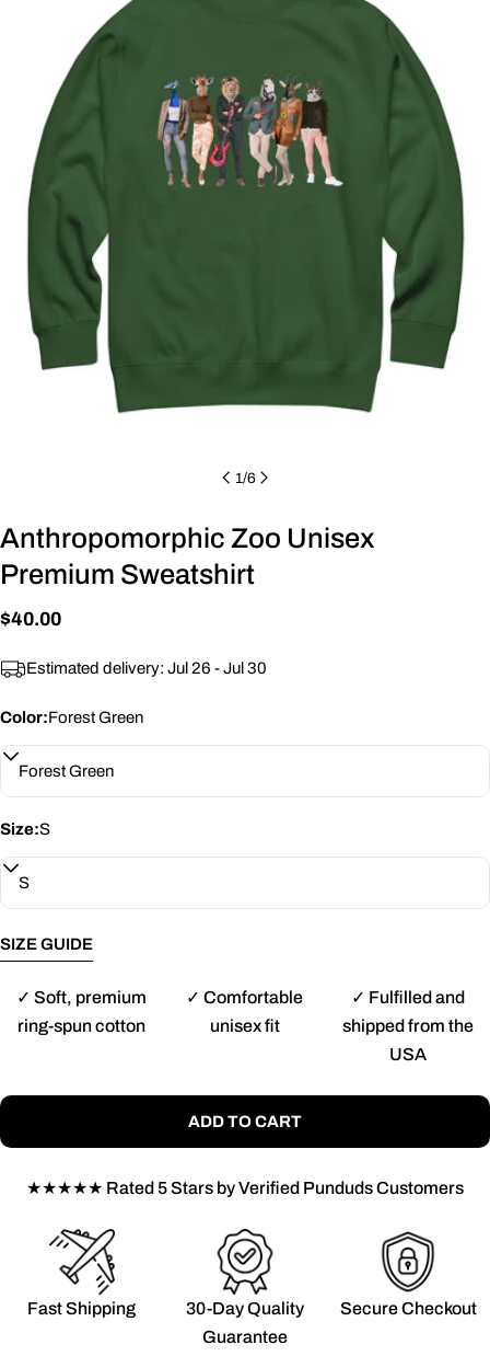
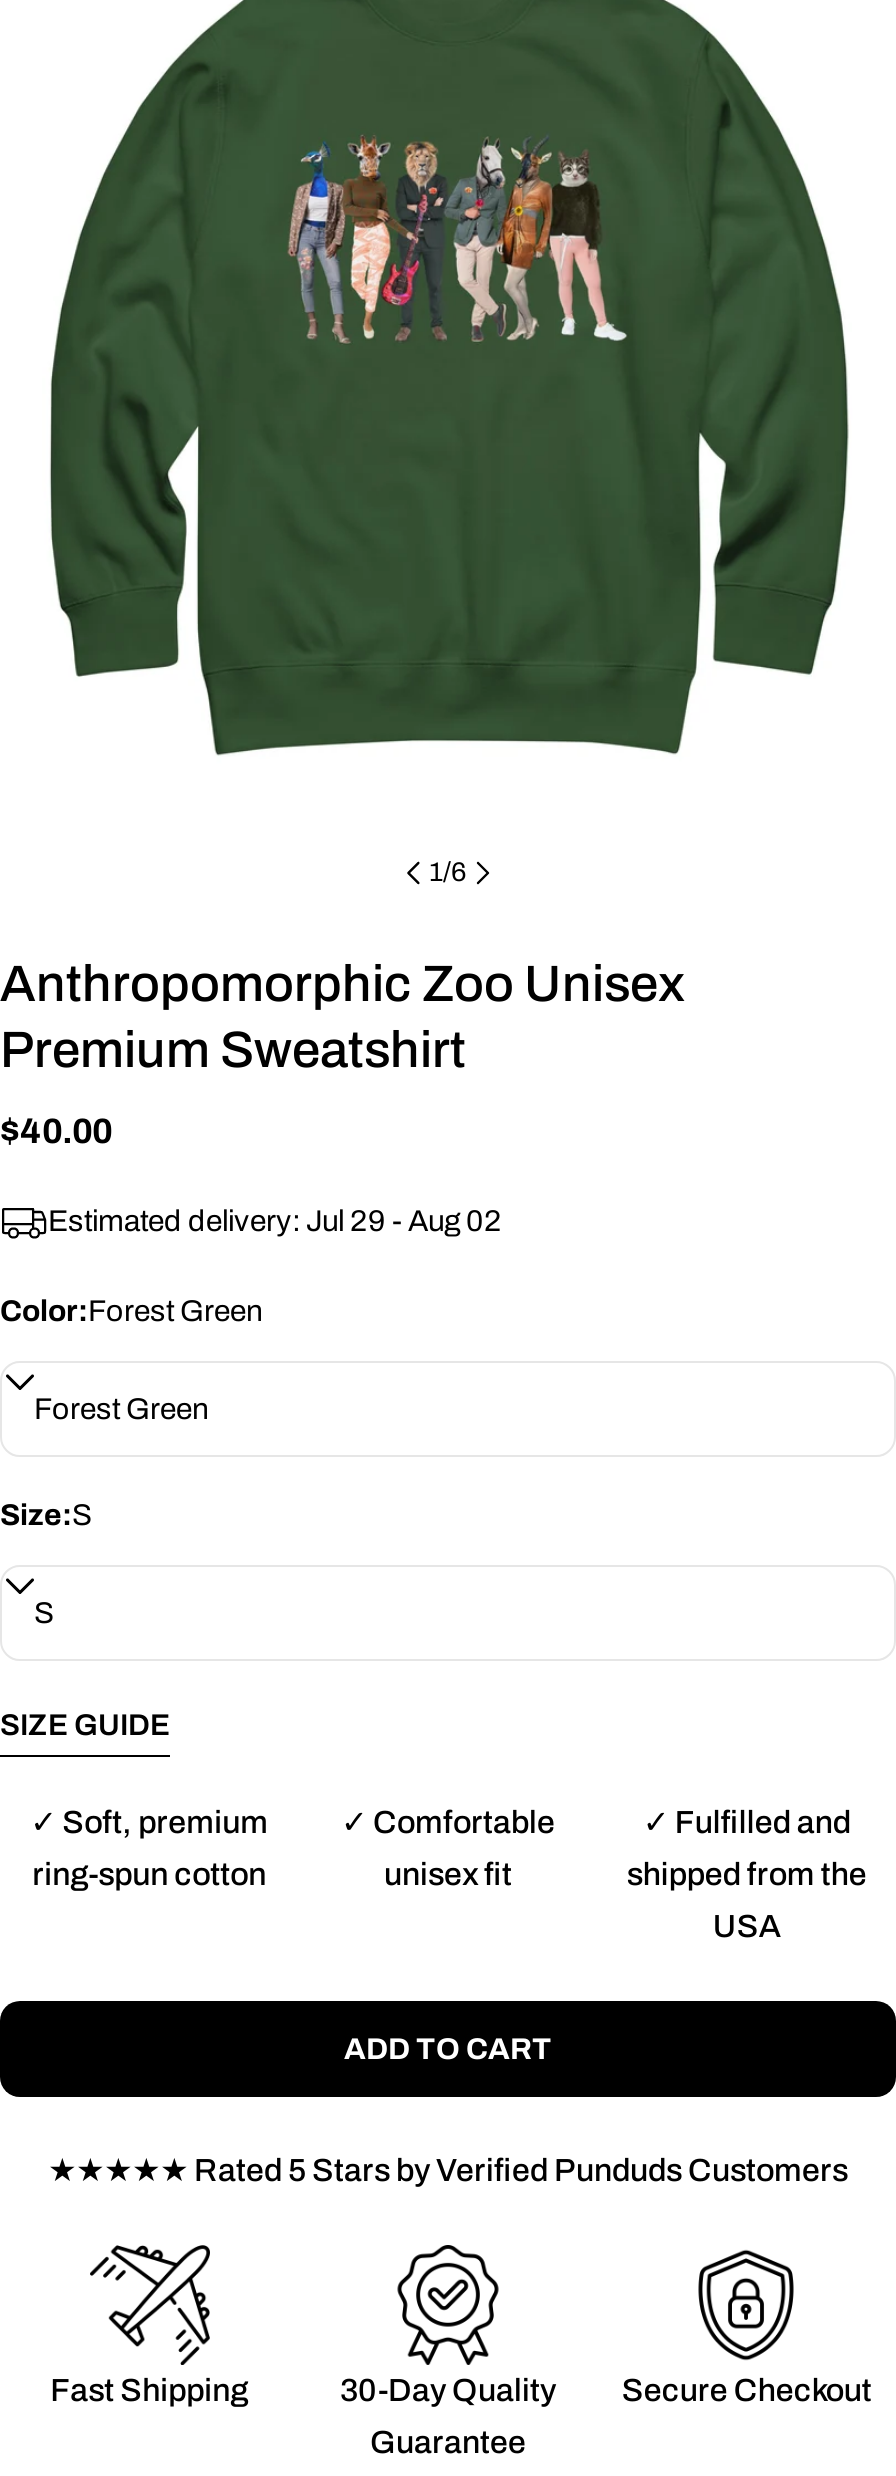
- Estimated delivery: Jul 26 - Jul 30
+ Estimated delivery: Jul 29 - Aug 02
